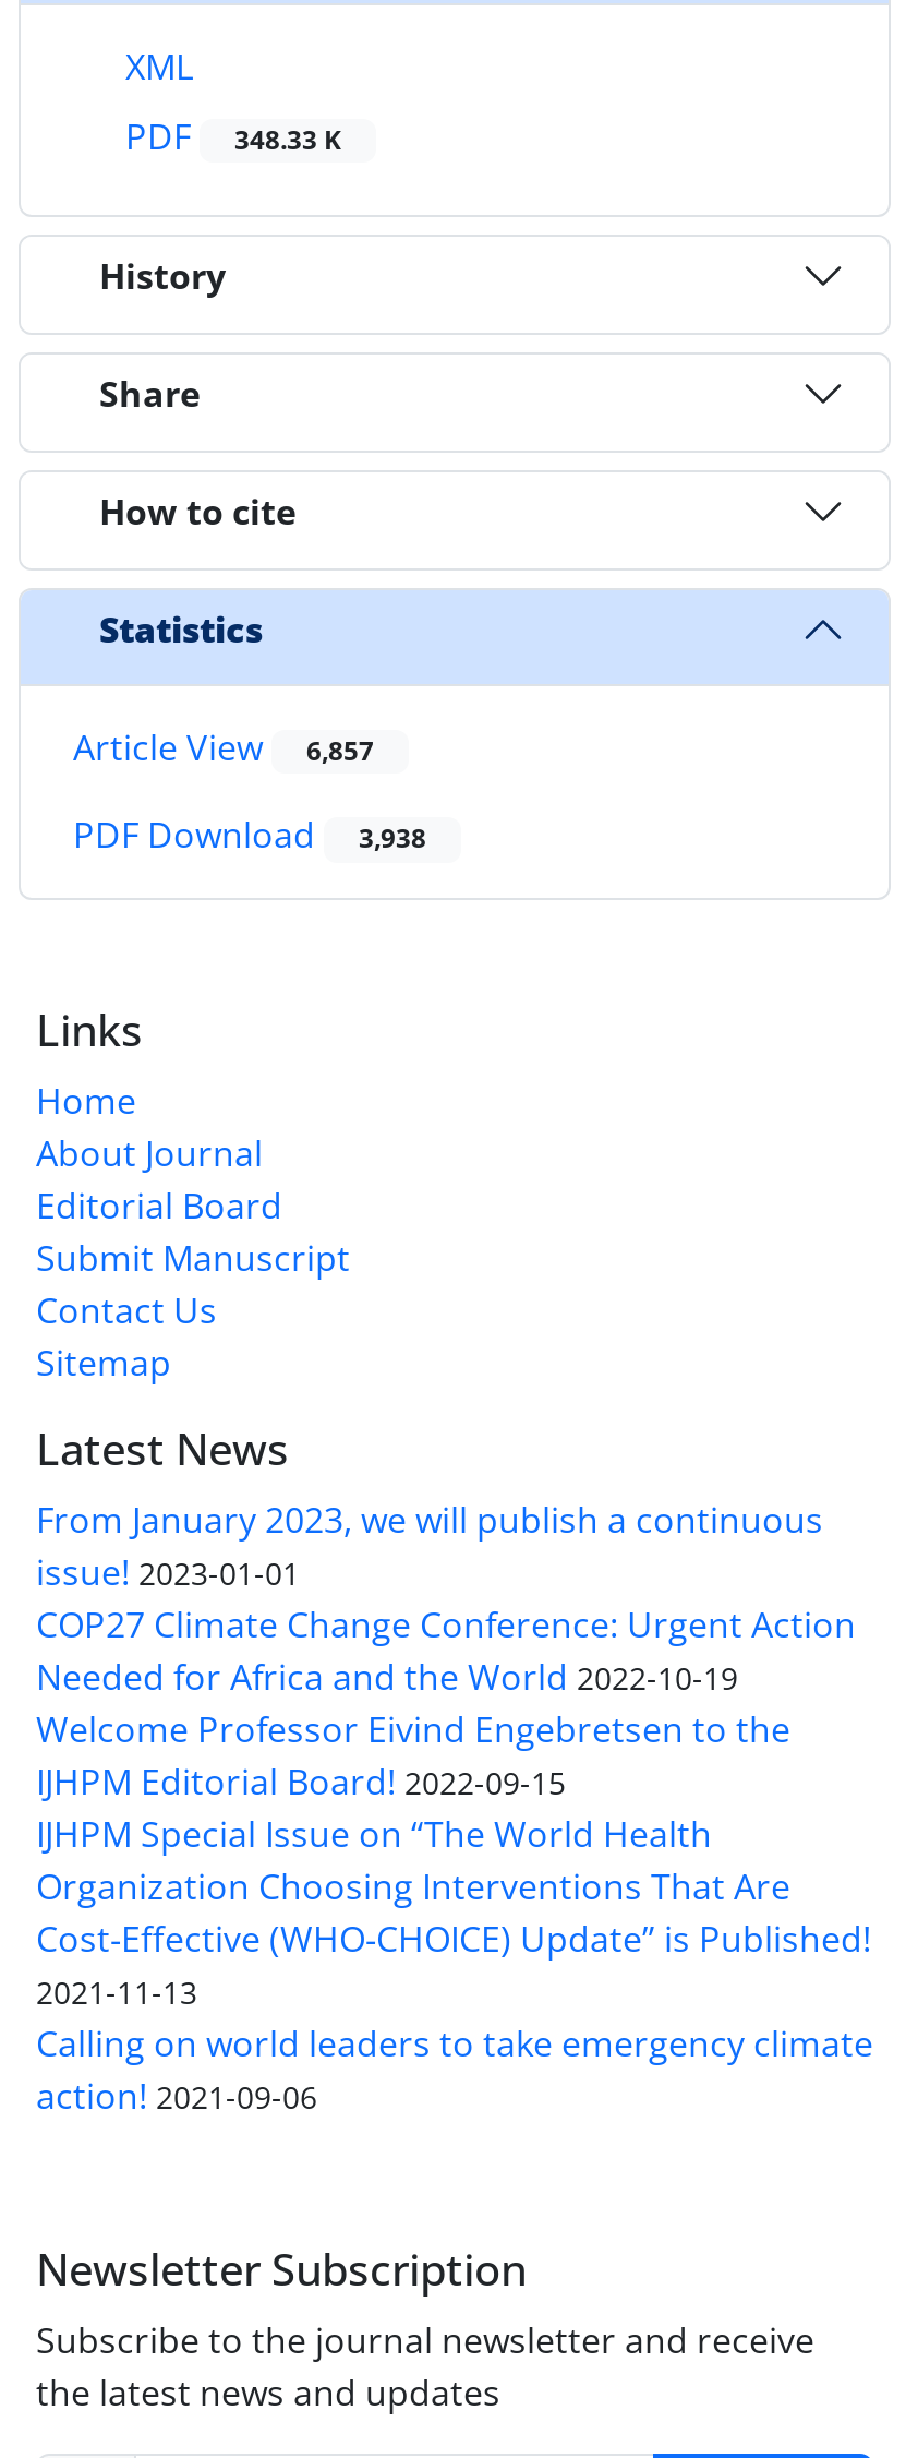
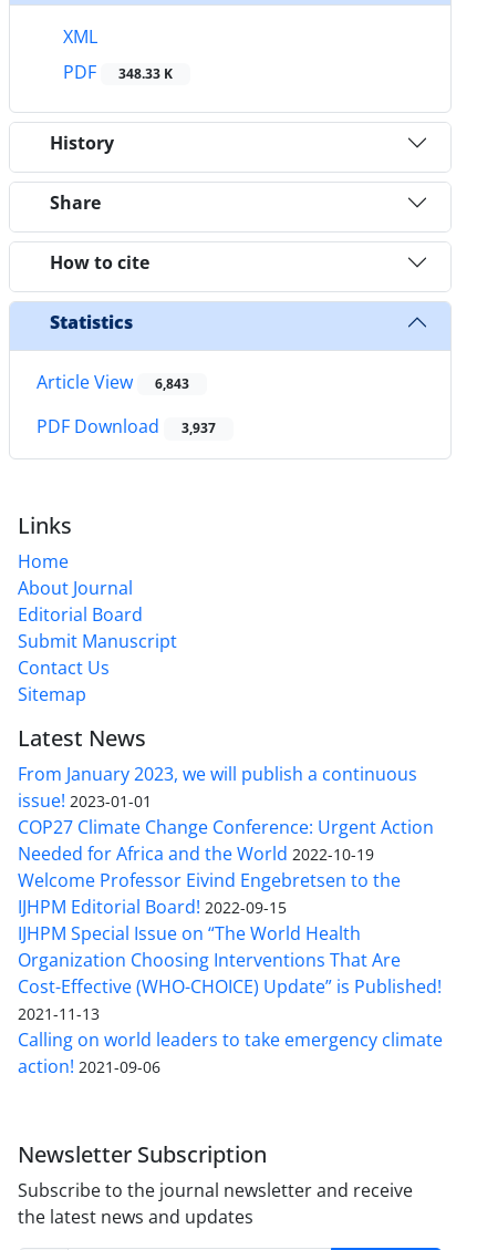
- Article View 6,857
+ Article View 6,843

- PDF Download 3,938
+ PDF Download 3,937
